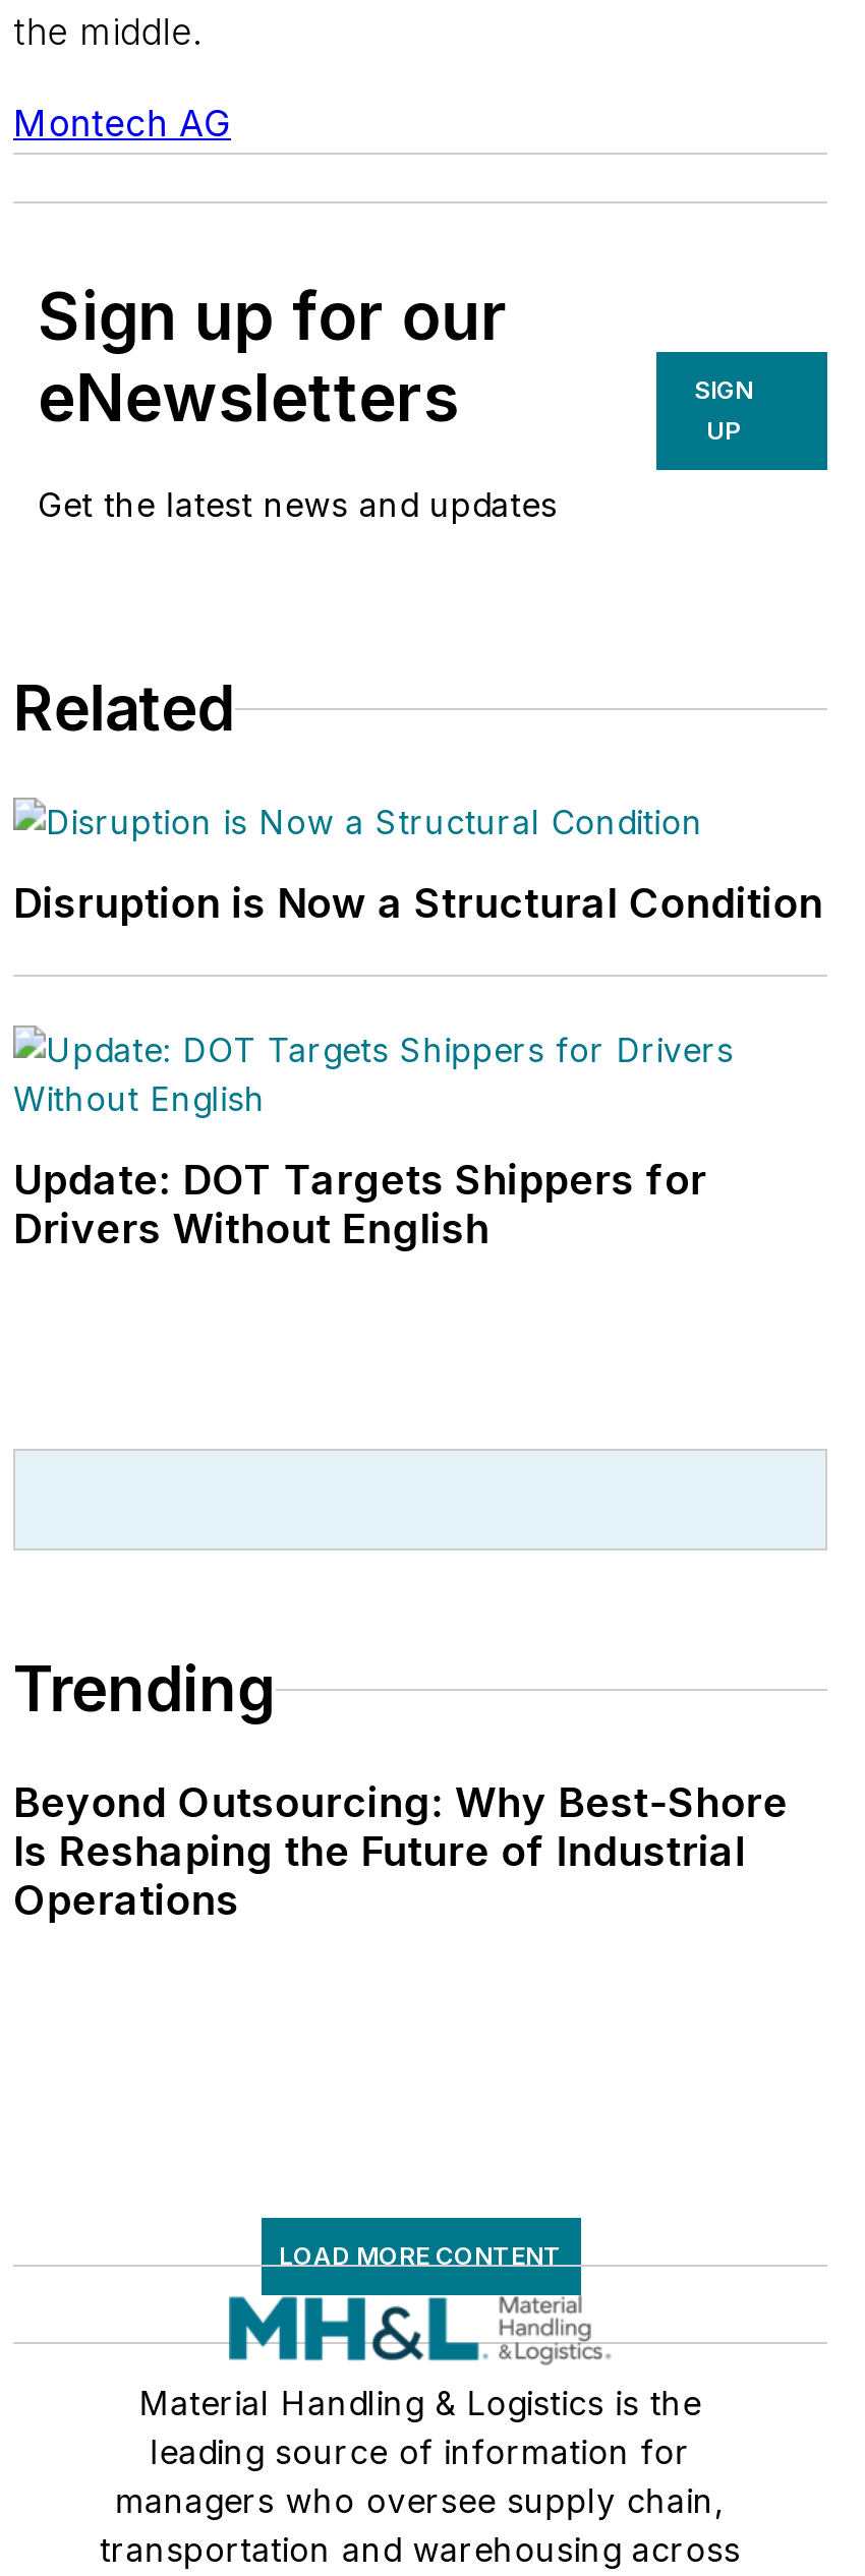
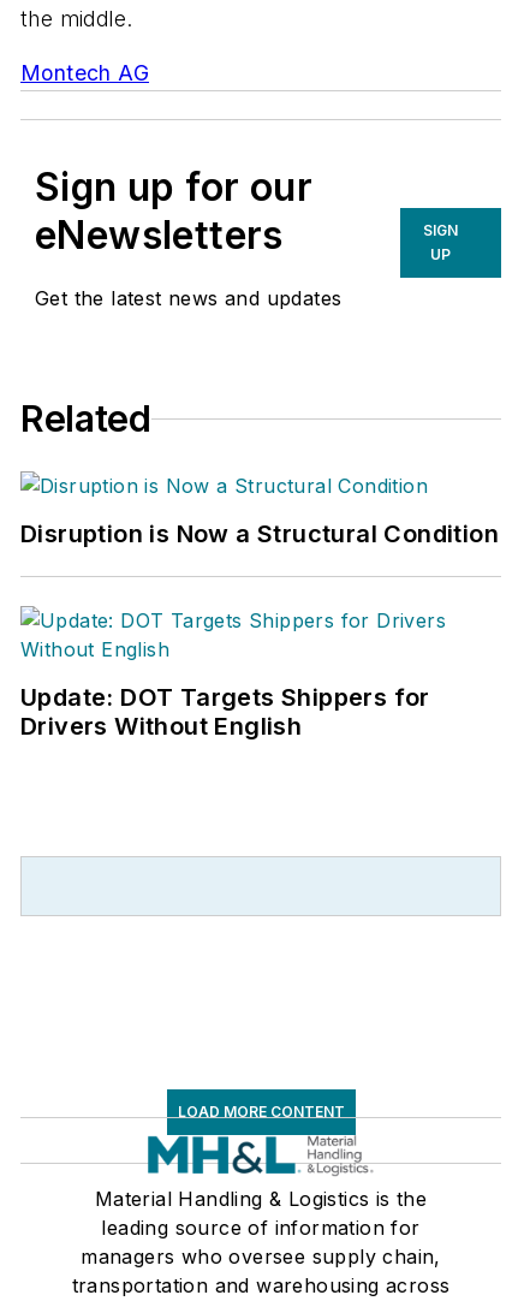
- Trending
- Beyond Outsourcing: Why Best-Shore
- Is Reshaping the Future of Industrial
- Operations
